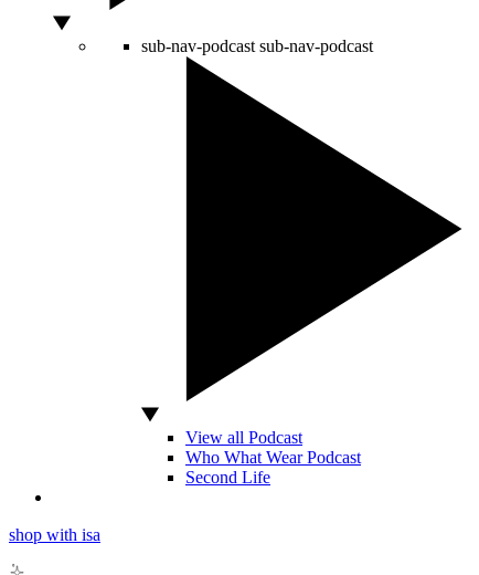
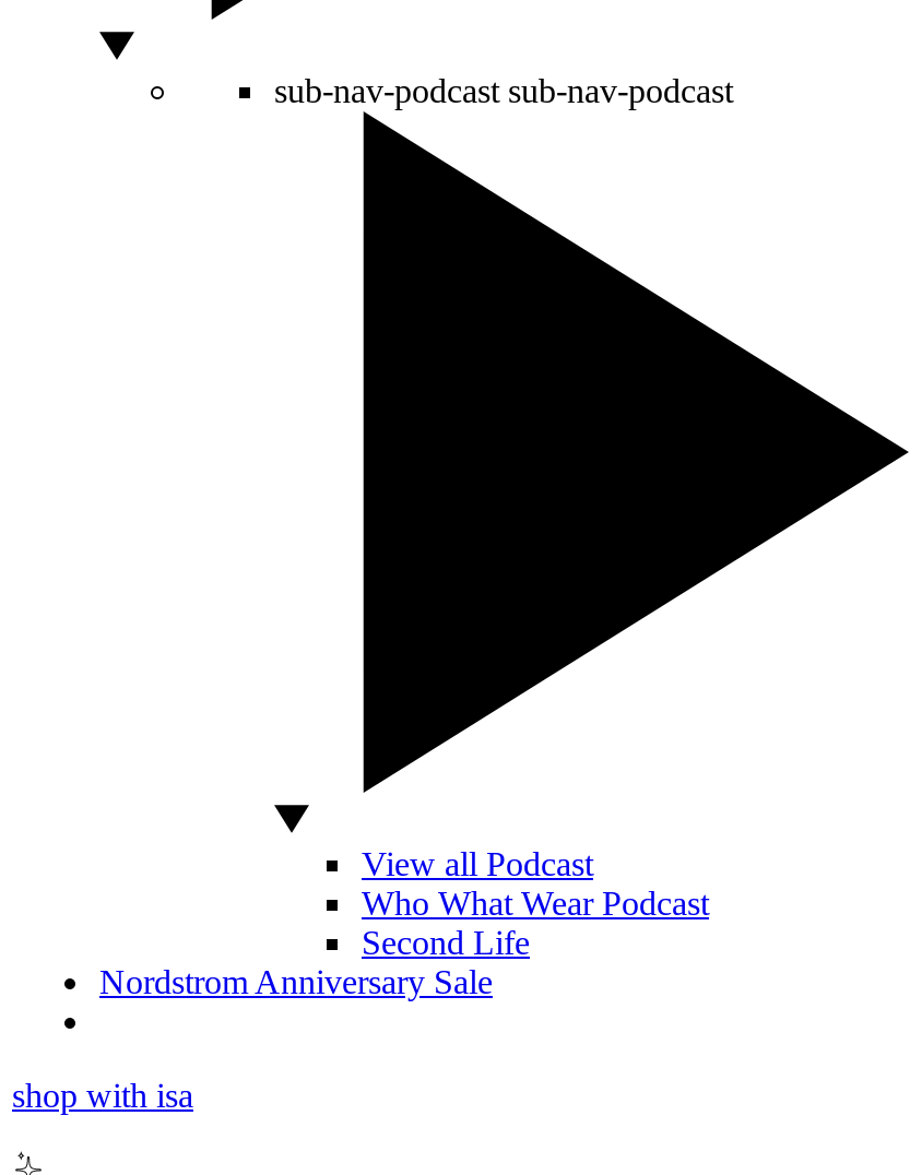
+ Nordstrom Anniversary Sale
